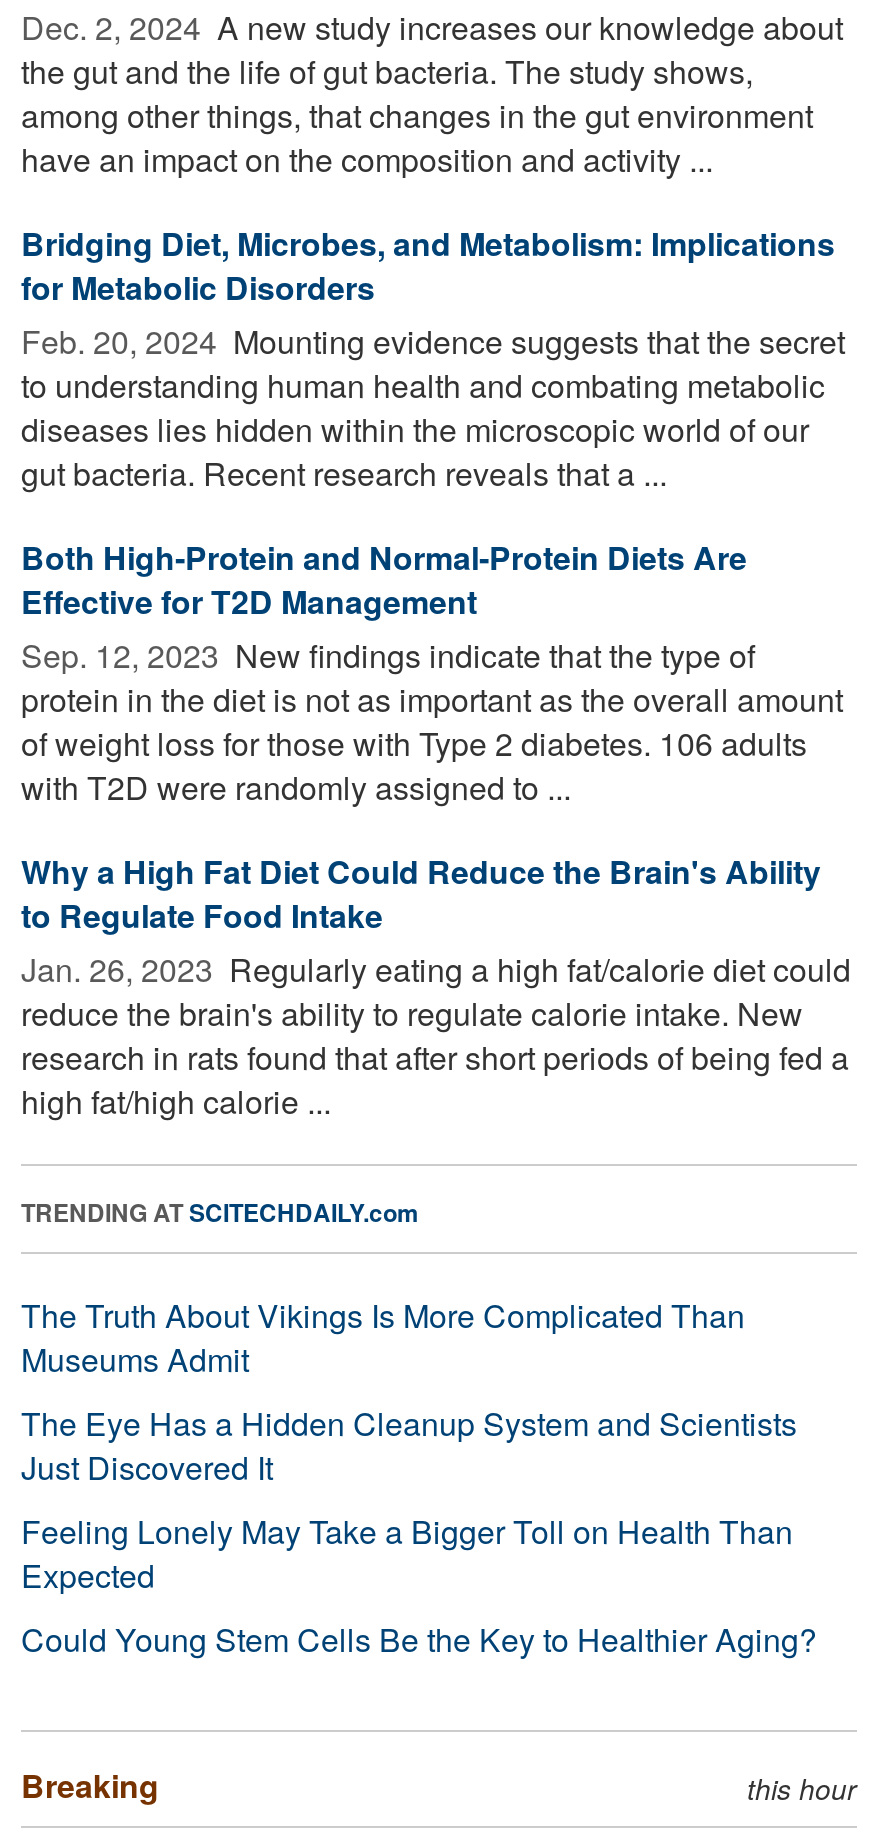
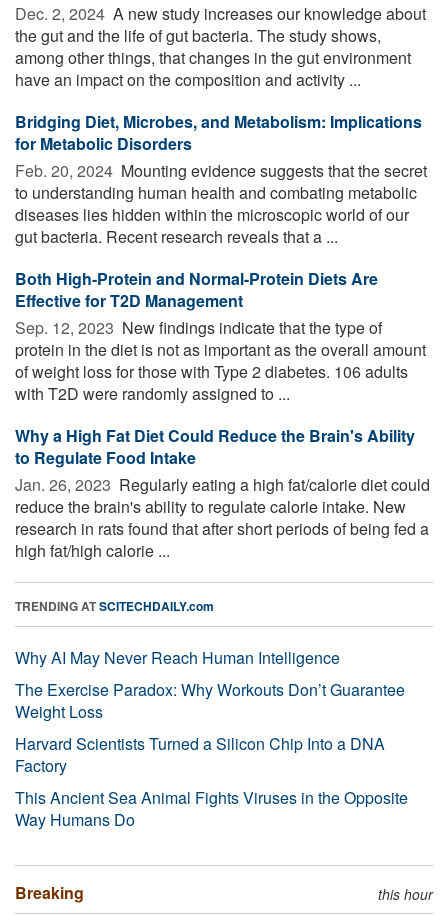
- The Truth About Vikings Is More Complicated Than
- Museums Admit
- The Eye Has a Hidden Cleanup System and Scientists
- Just Discovered It
- Feeling Lonely May Take a Bigger Toll on Health Than
- Expected
- Could Young Stem Cells Be the Key to Healthier Aging?
+ Why AI May Never Reach Human Intelligence
+ The Exercise Paradox: Why Workouts Don’t Guarantee
+ Weight Loss
+ Harvard Scientists Turned a Silicon Chip Into a DNA
+ Factory
+ This Ancient Sea Animal Fights Viruses in the Opposite
+ Way Humans Do
